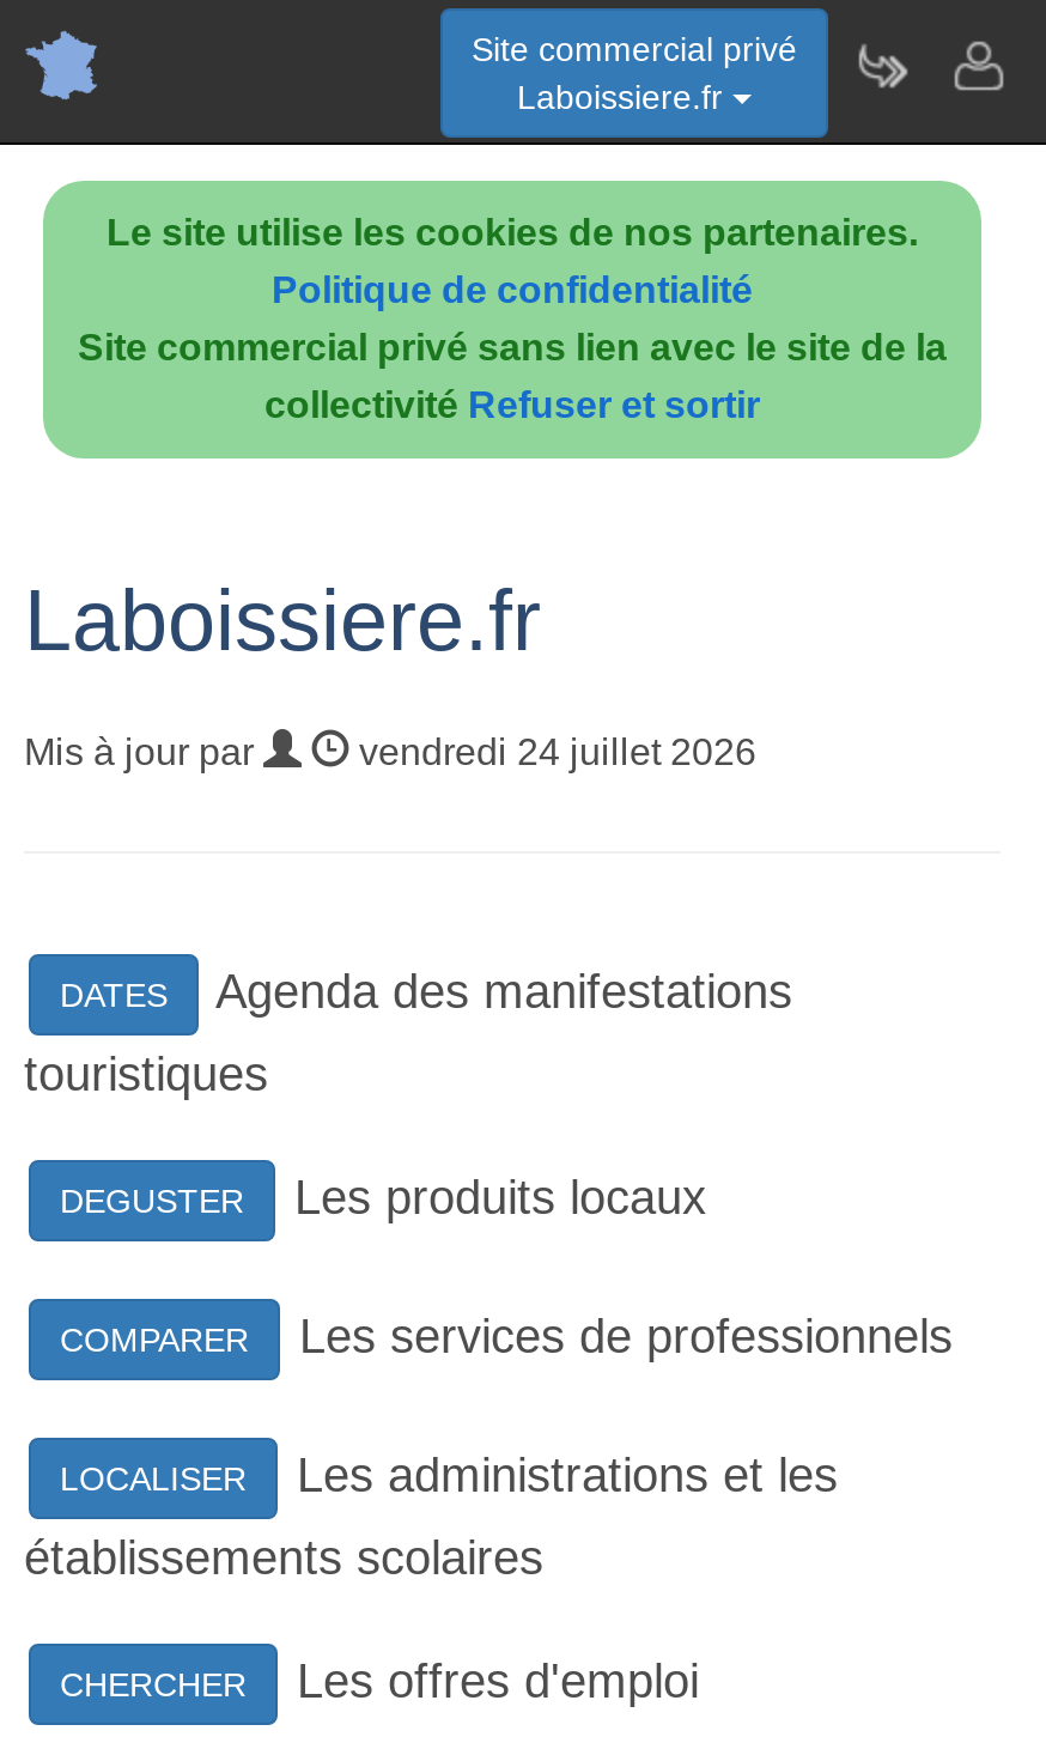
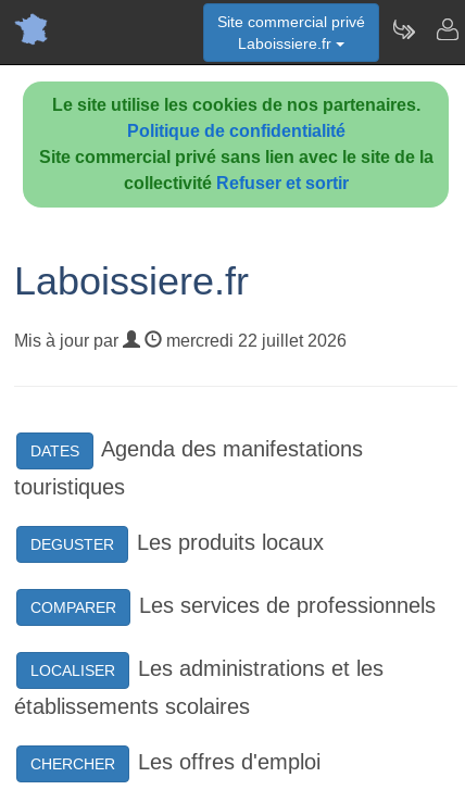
- vendredi 24 juillet 2026
+ mercredi 22 juillet 2026
